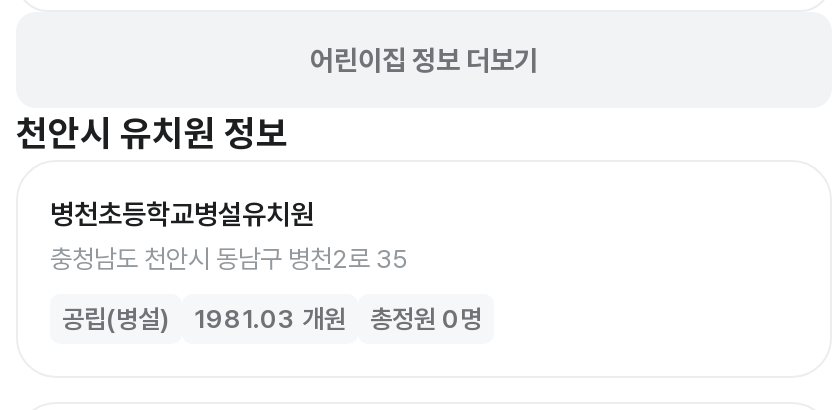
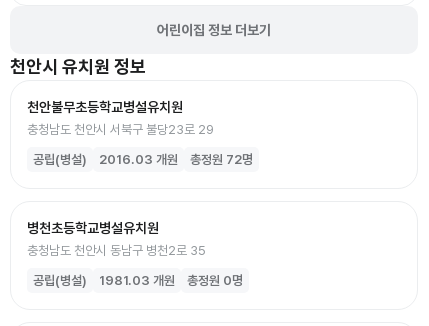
+ 천안불무초등학교병설유치원
+ 충청남도 천안시 서북구 불당23로 29
+ 공립(병설)
+ 2016.03 개원
+ 총정원 72명
